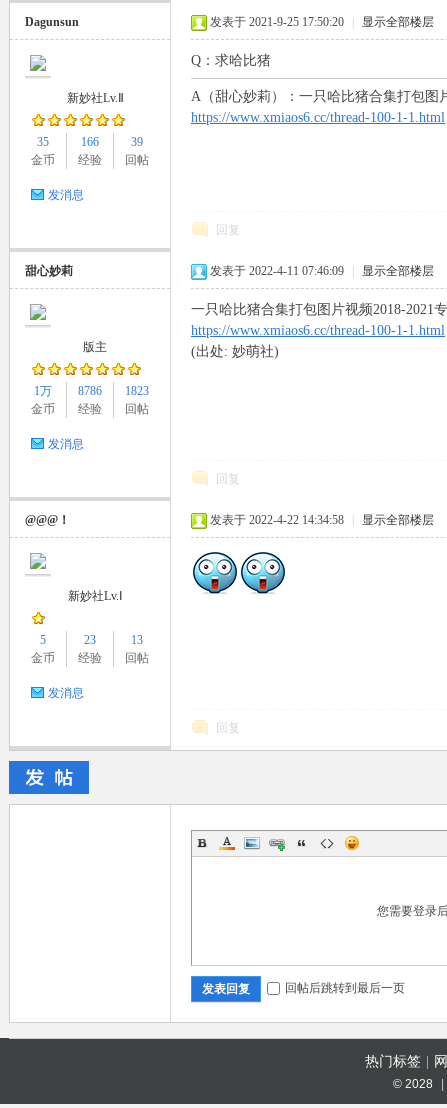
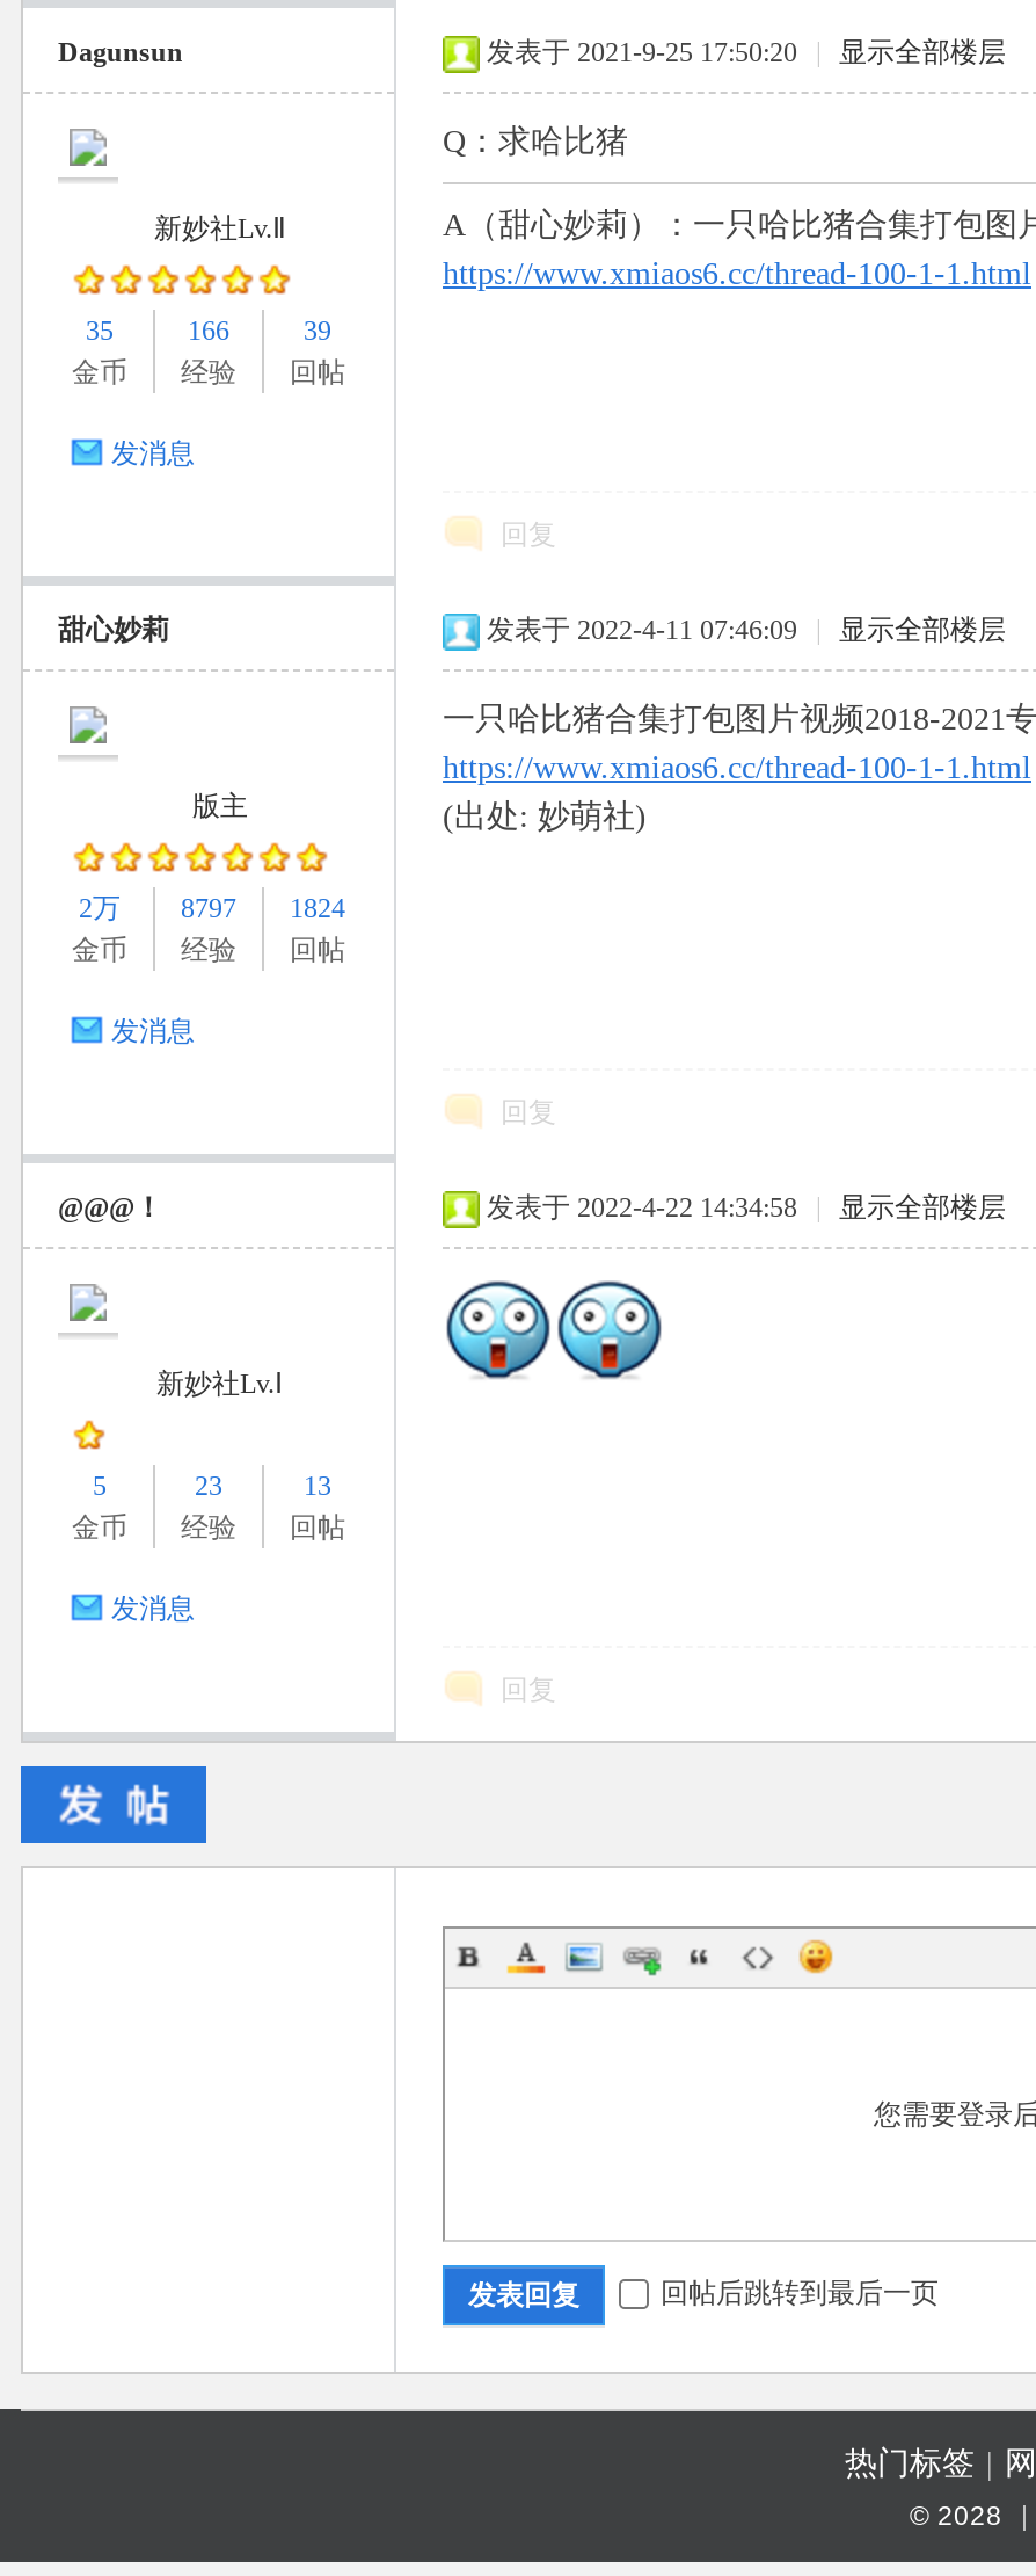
- 1万
+ 2万

- 8786
+ 8797

- 1823
+ 1824
